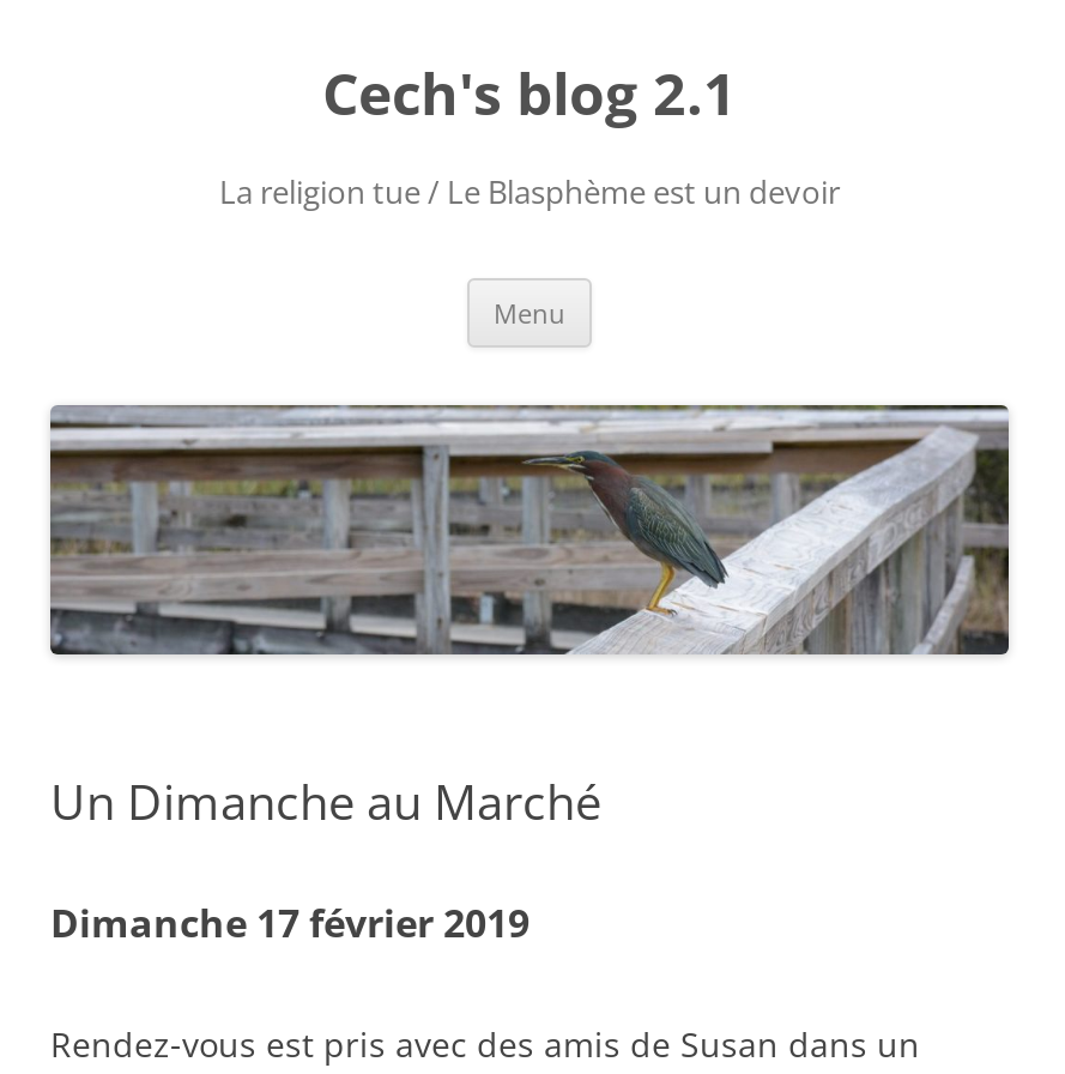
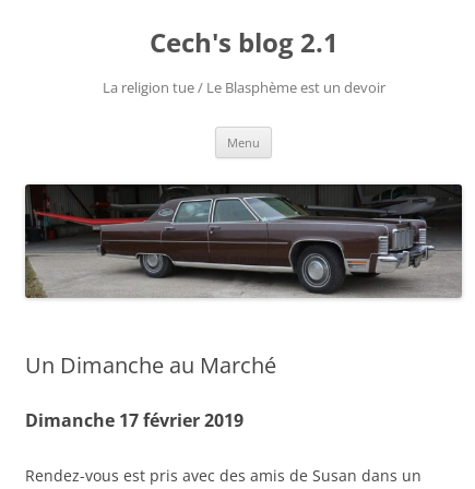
- [image]
+ [image]
